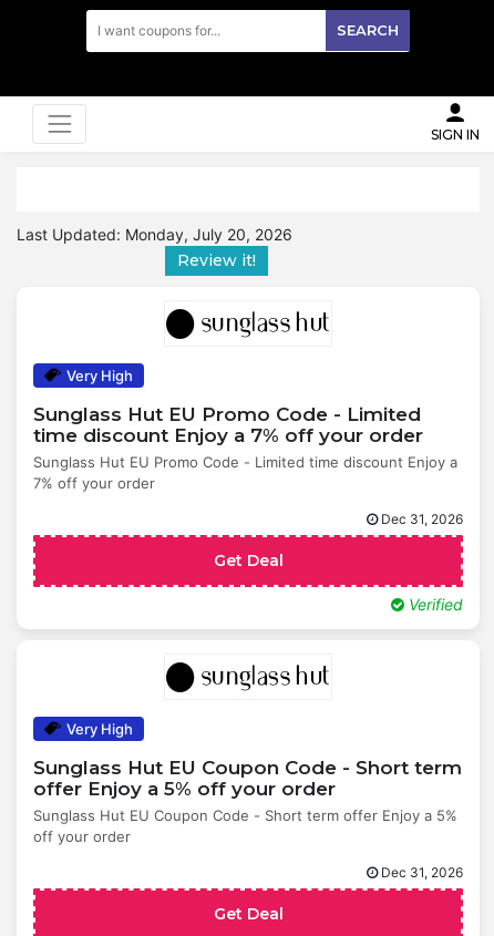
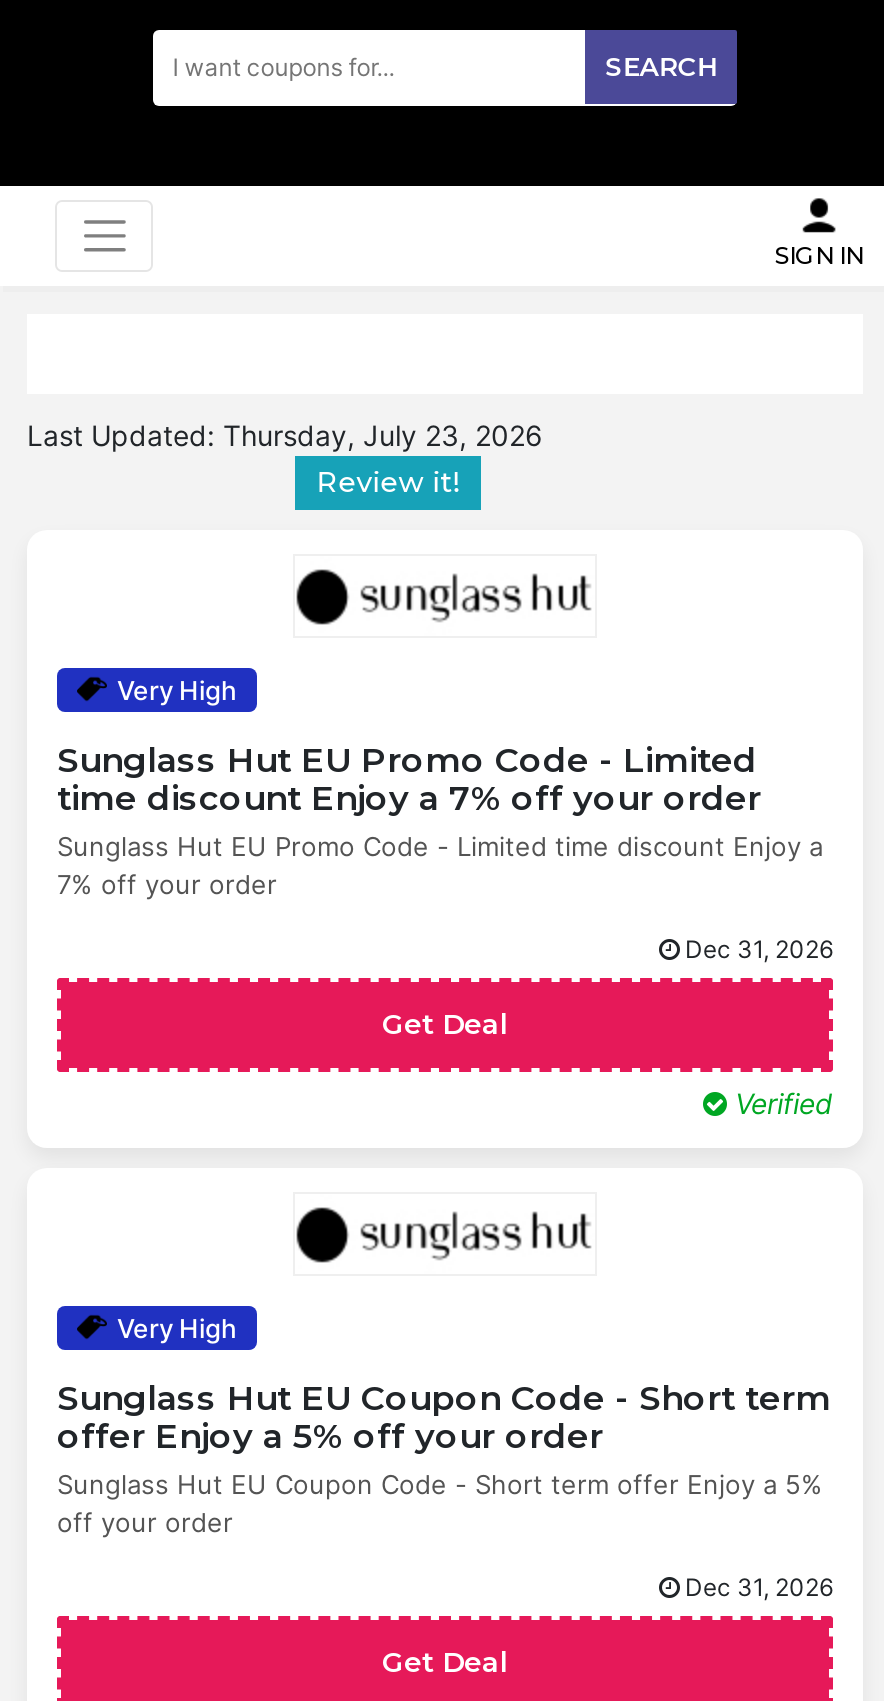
- Last Updated: Monday, July 20, 2026
+ Last Updated: Thursday, July 23, 2026
